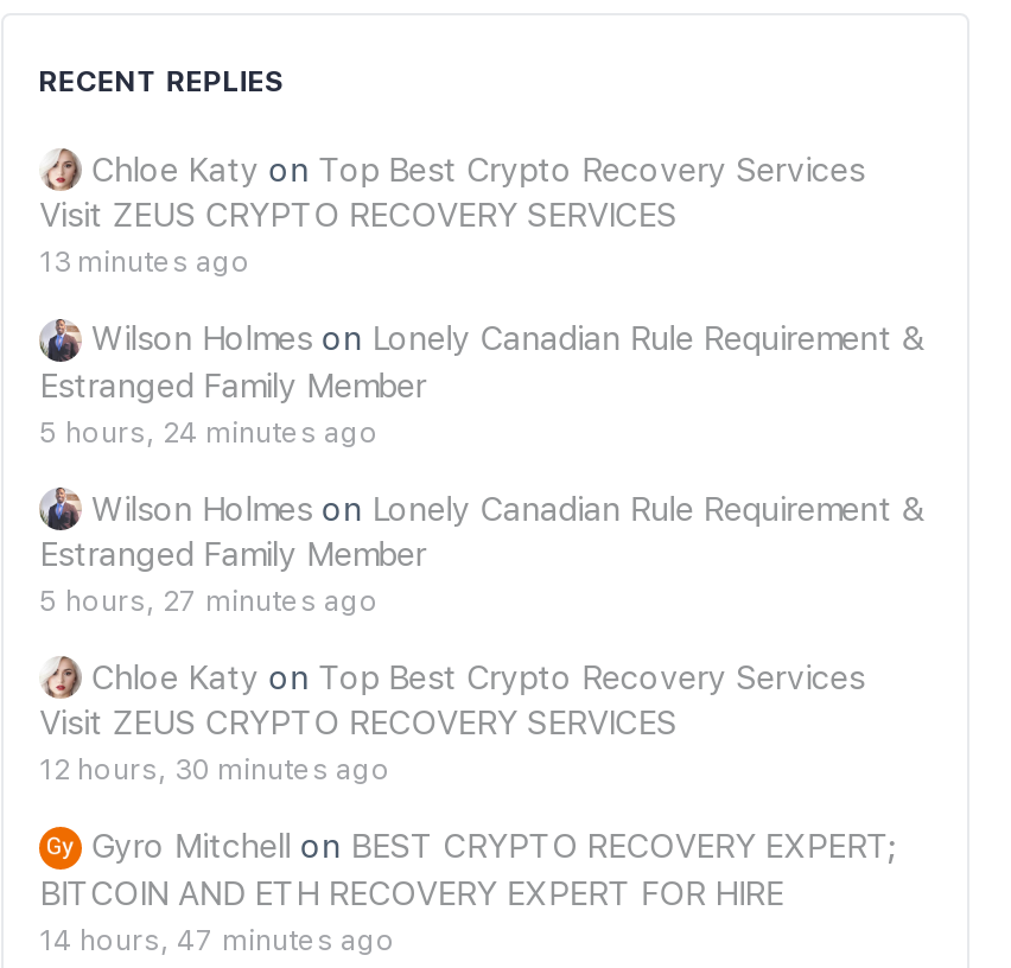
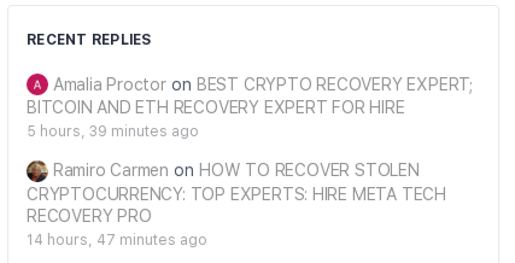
- Chloe Katy on Top Best Crypto Recovery Services
- Visit ZEUS CRYPTO RECOVERY SERVICES
- 13 minutes ago
- Wilson Holmes on Lonely Canadian Rule Requirement &
- Estranged Family Member
- 5 hours, 24 minutes ago
- Wilson Holmes on Lonely Canadian Rule Requirement &
- Estranged Family Member
- 5 hours, 27 minutes ago
- Chloe Katy on Top Best Crypto Recovery Services
- Visit ZEUS CRYPTO RECOVERY SERVICES
- 12 hours, 30 minutes ago
- Gyro Mitchell on BEST CRYPTO RECOVERY EXPERT;
+ Amalia Proctor on BEST CRYPTO RECOVERY EXPERT;

moved up: BITCOIN AND ETH RECOVERY EXPERT FOR HIRE

+ 5 hours, 39 minutes ago
+ Ramiro Carmen on HOW TO RECOVER STOLEN
+ CRYPTOCURRENCY: TOP EXPERTS: HIRE META TECH
+ RECOVERY PRO
